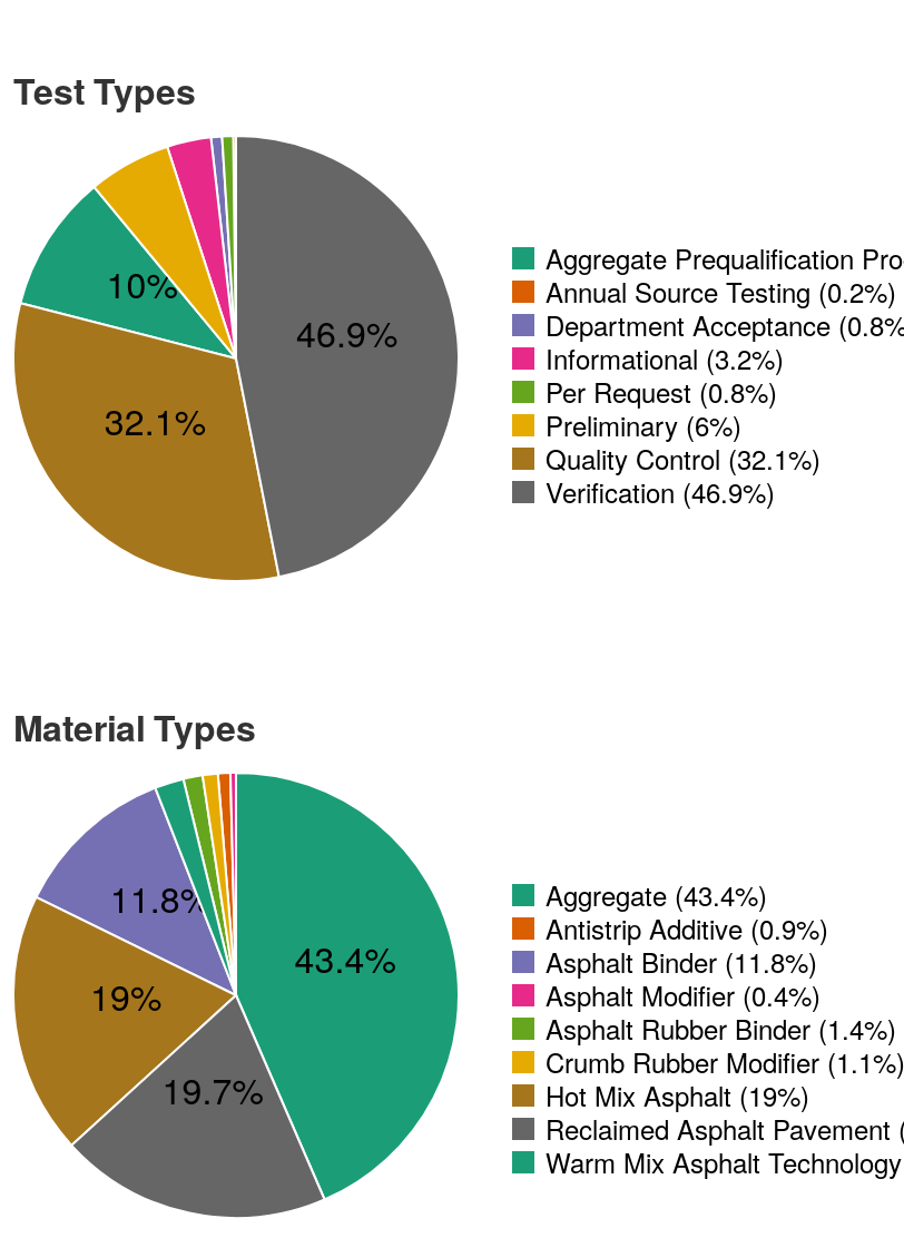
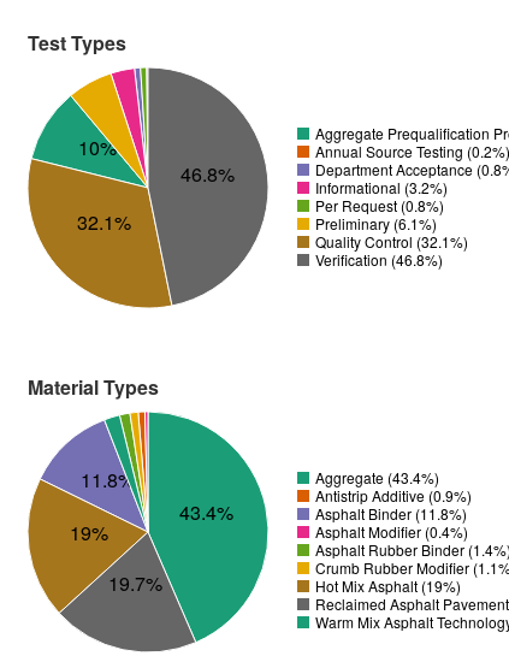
- 46.9%
+ 46.8%

- Preliminary (6%)
+ Preliminary (6.1%)

- Verification (46.9%)
+ Verification (46.8%)
